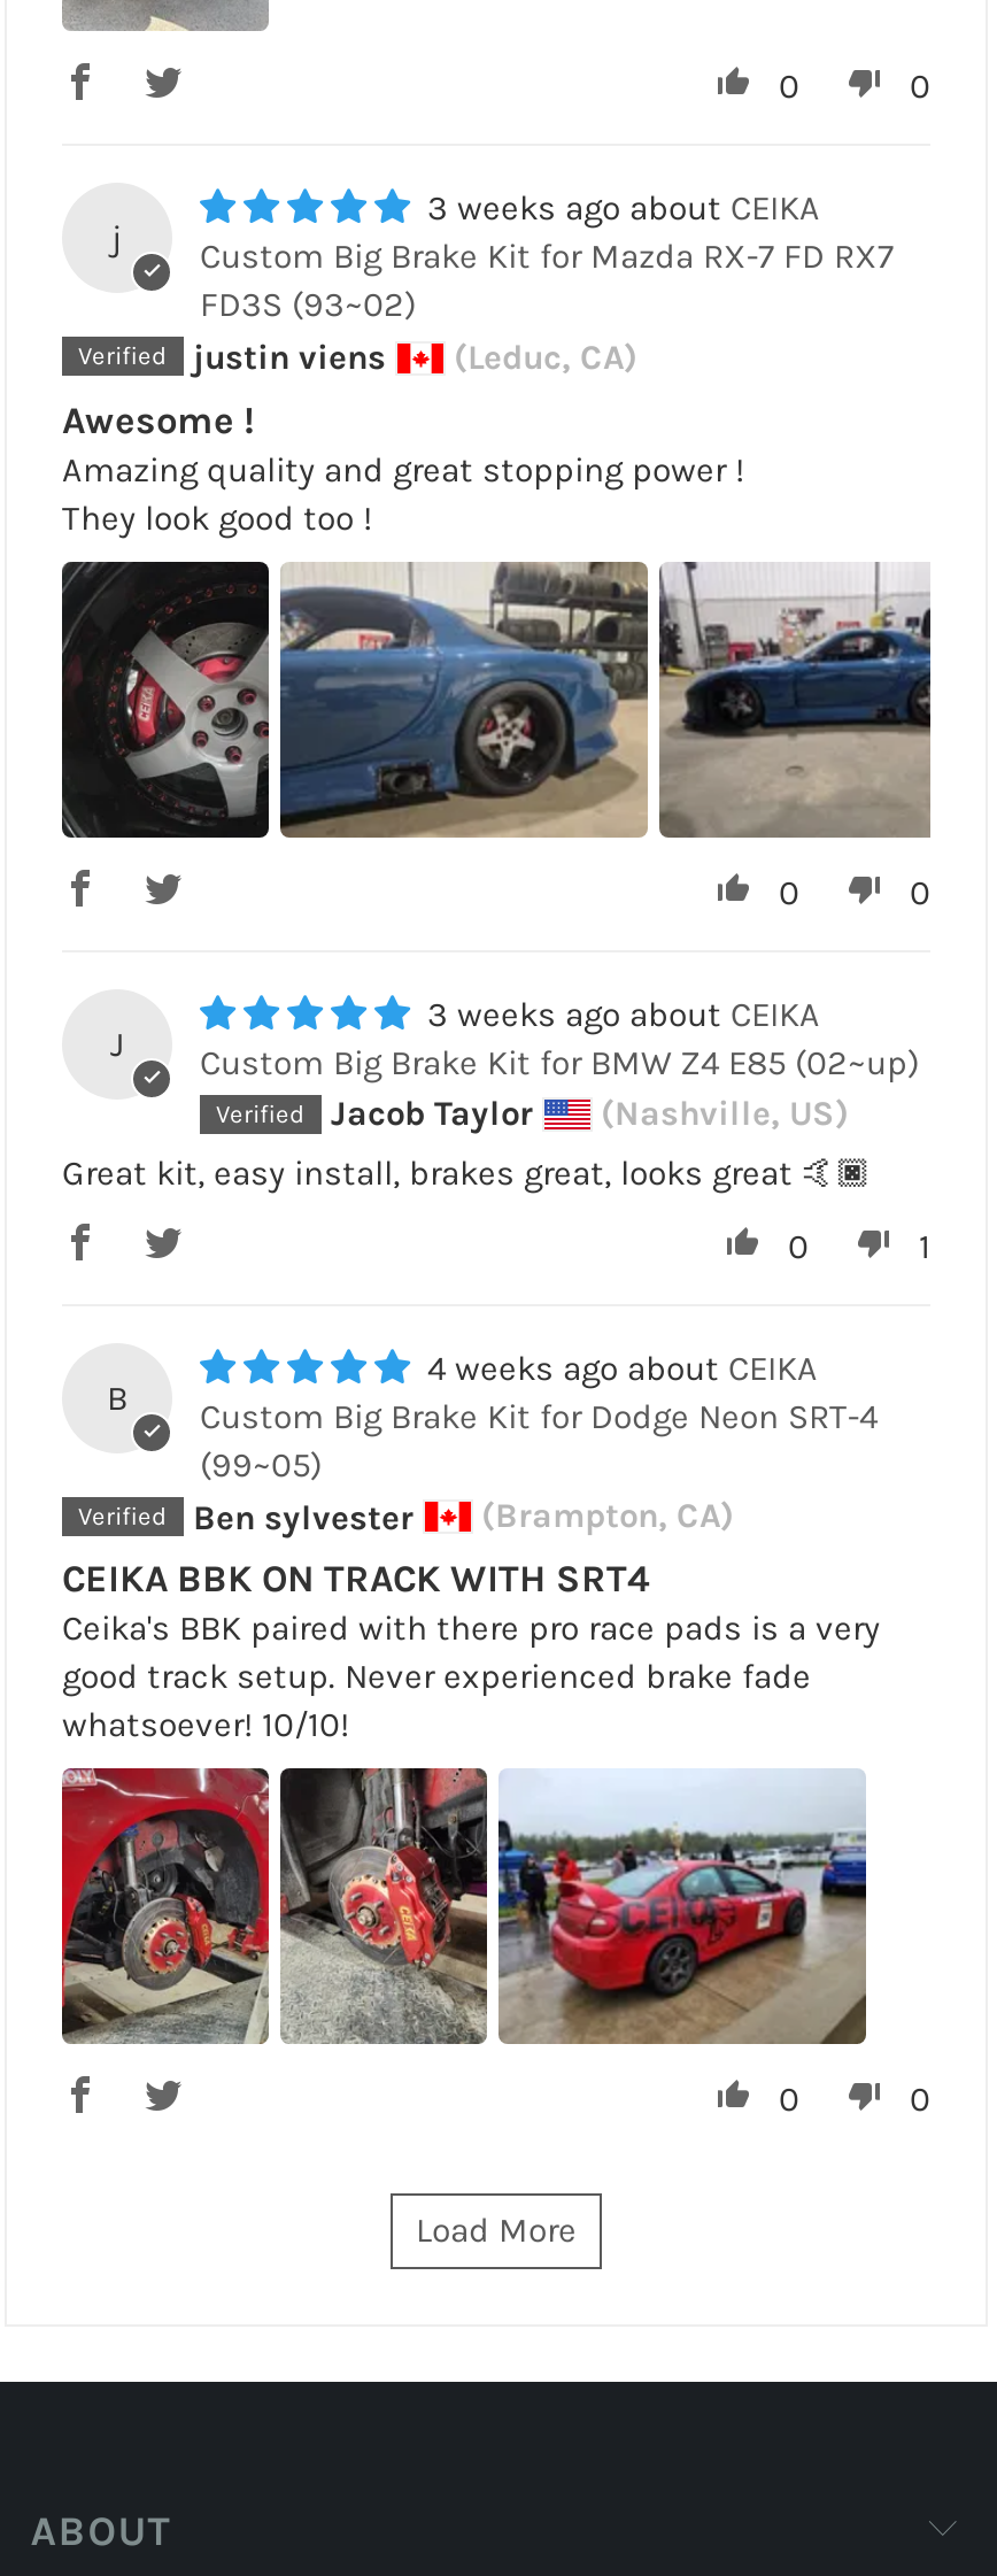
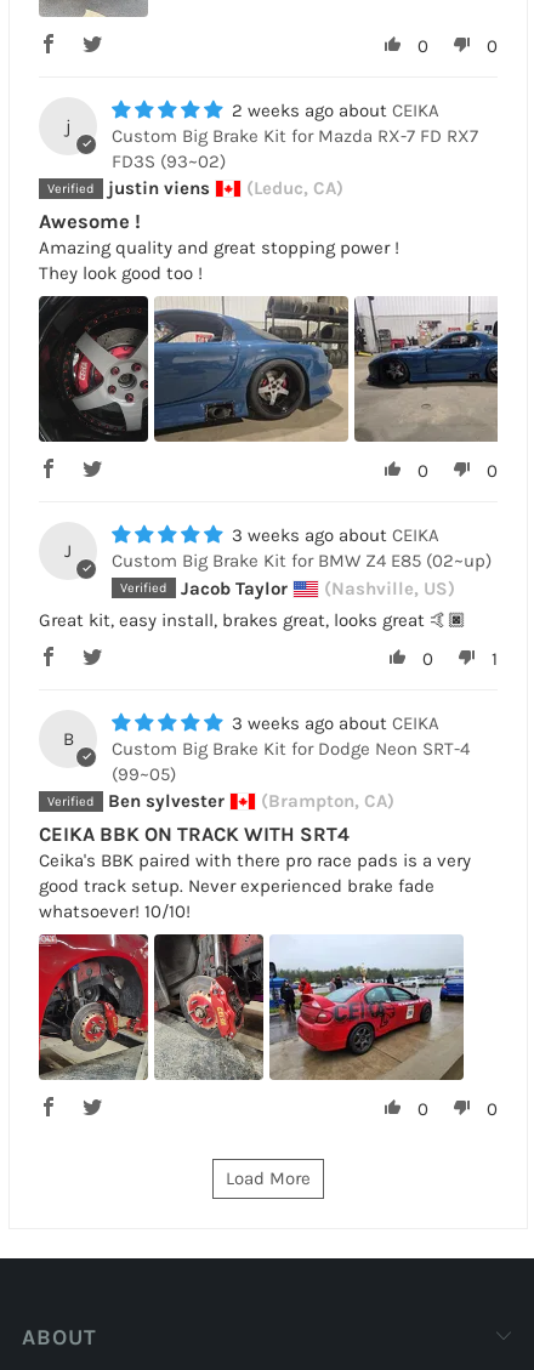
- 3 weeks ago
+ 2 weeks ago

- 4 weeks ago
+ 3 weeks ago
